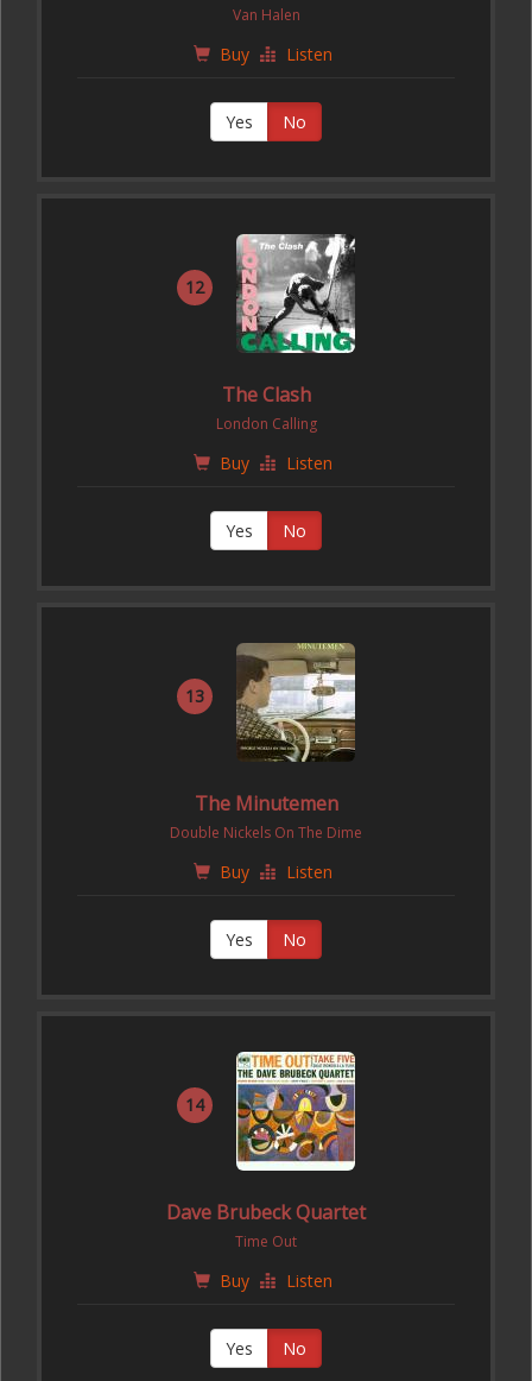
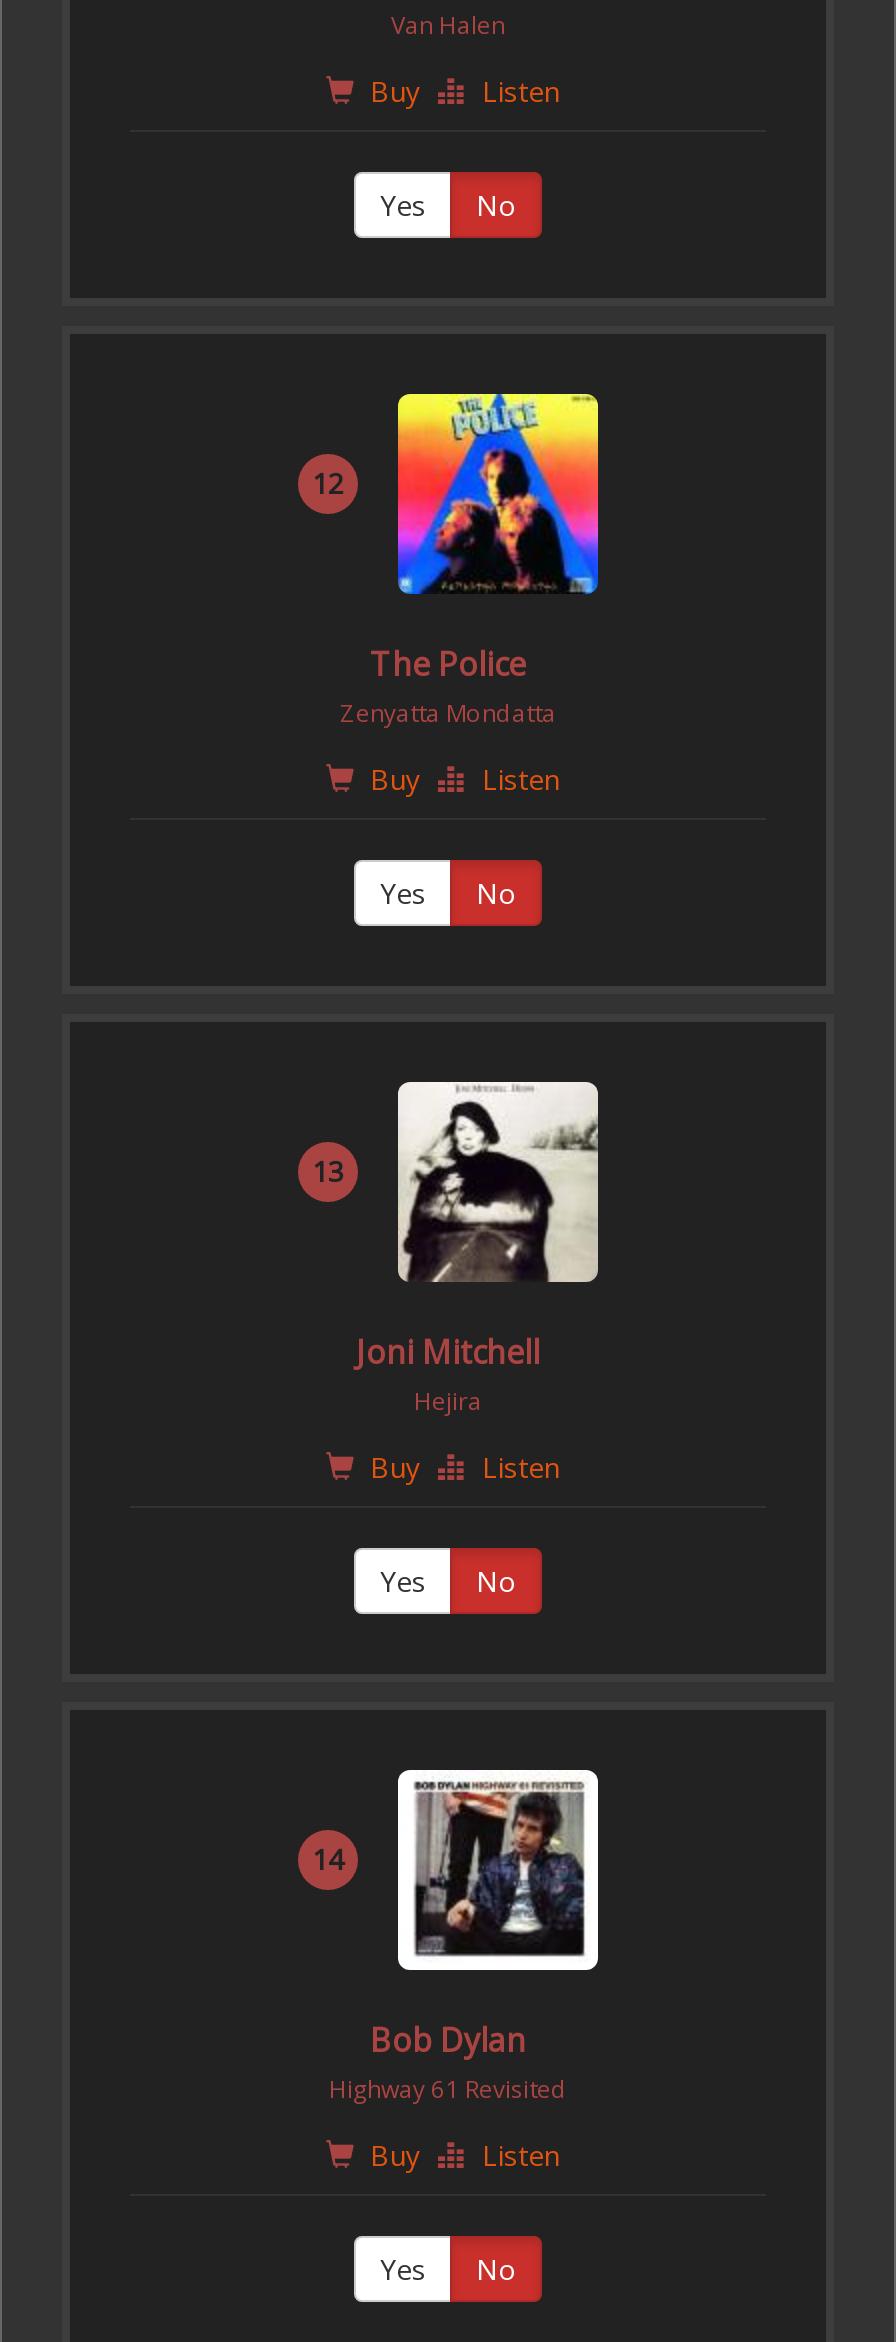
- [image]
- The Clash
- London Calling
+ [image]
+ The Police
+ Zenyatta Mondatta

- [image]
- The Minutemen
- Double Nickels On The Dime
+ [image]
+ Joni Mitchell
+ Hejira

- [image]
- Dave Brubeck Quartet
- Time Out
+ [image]
+ Bob Dylan
+ Highway 61 Revisited
